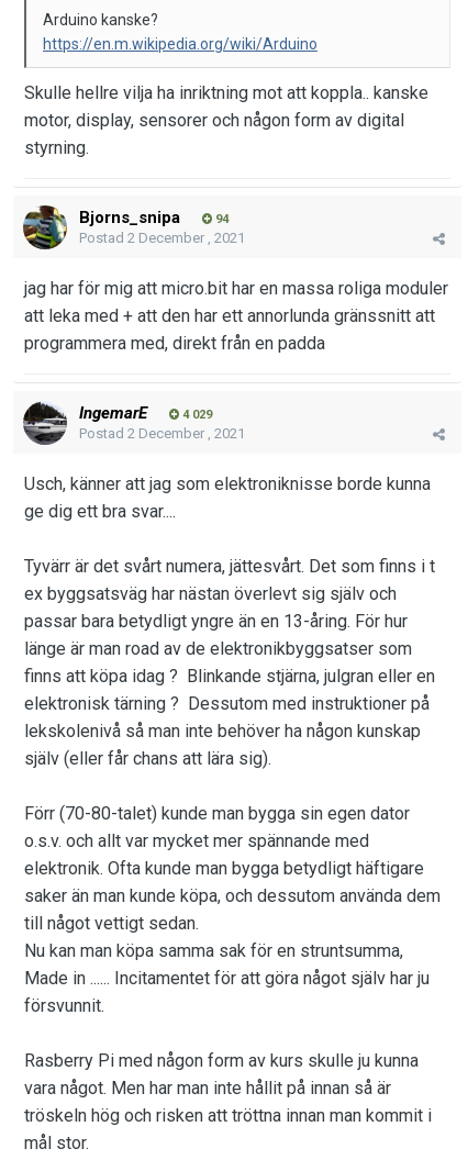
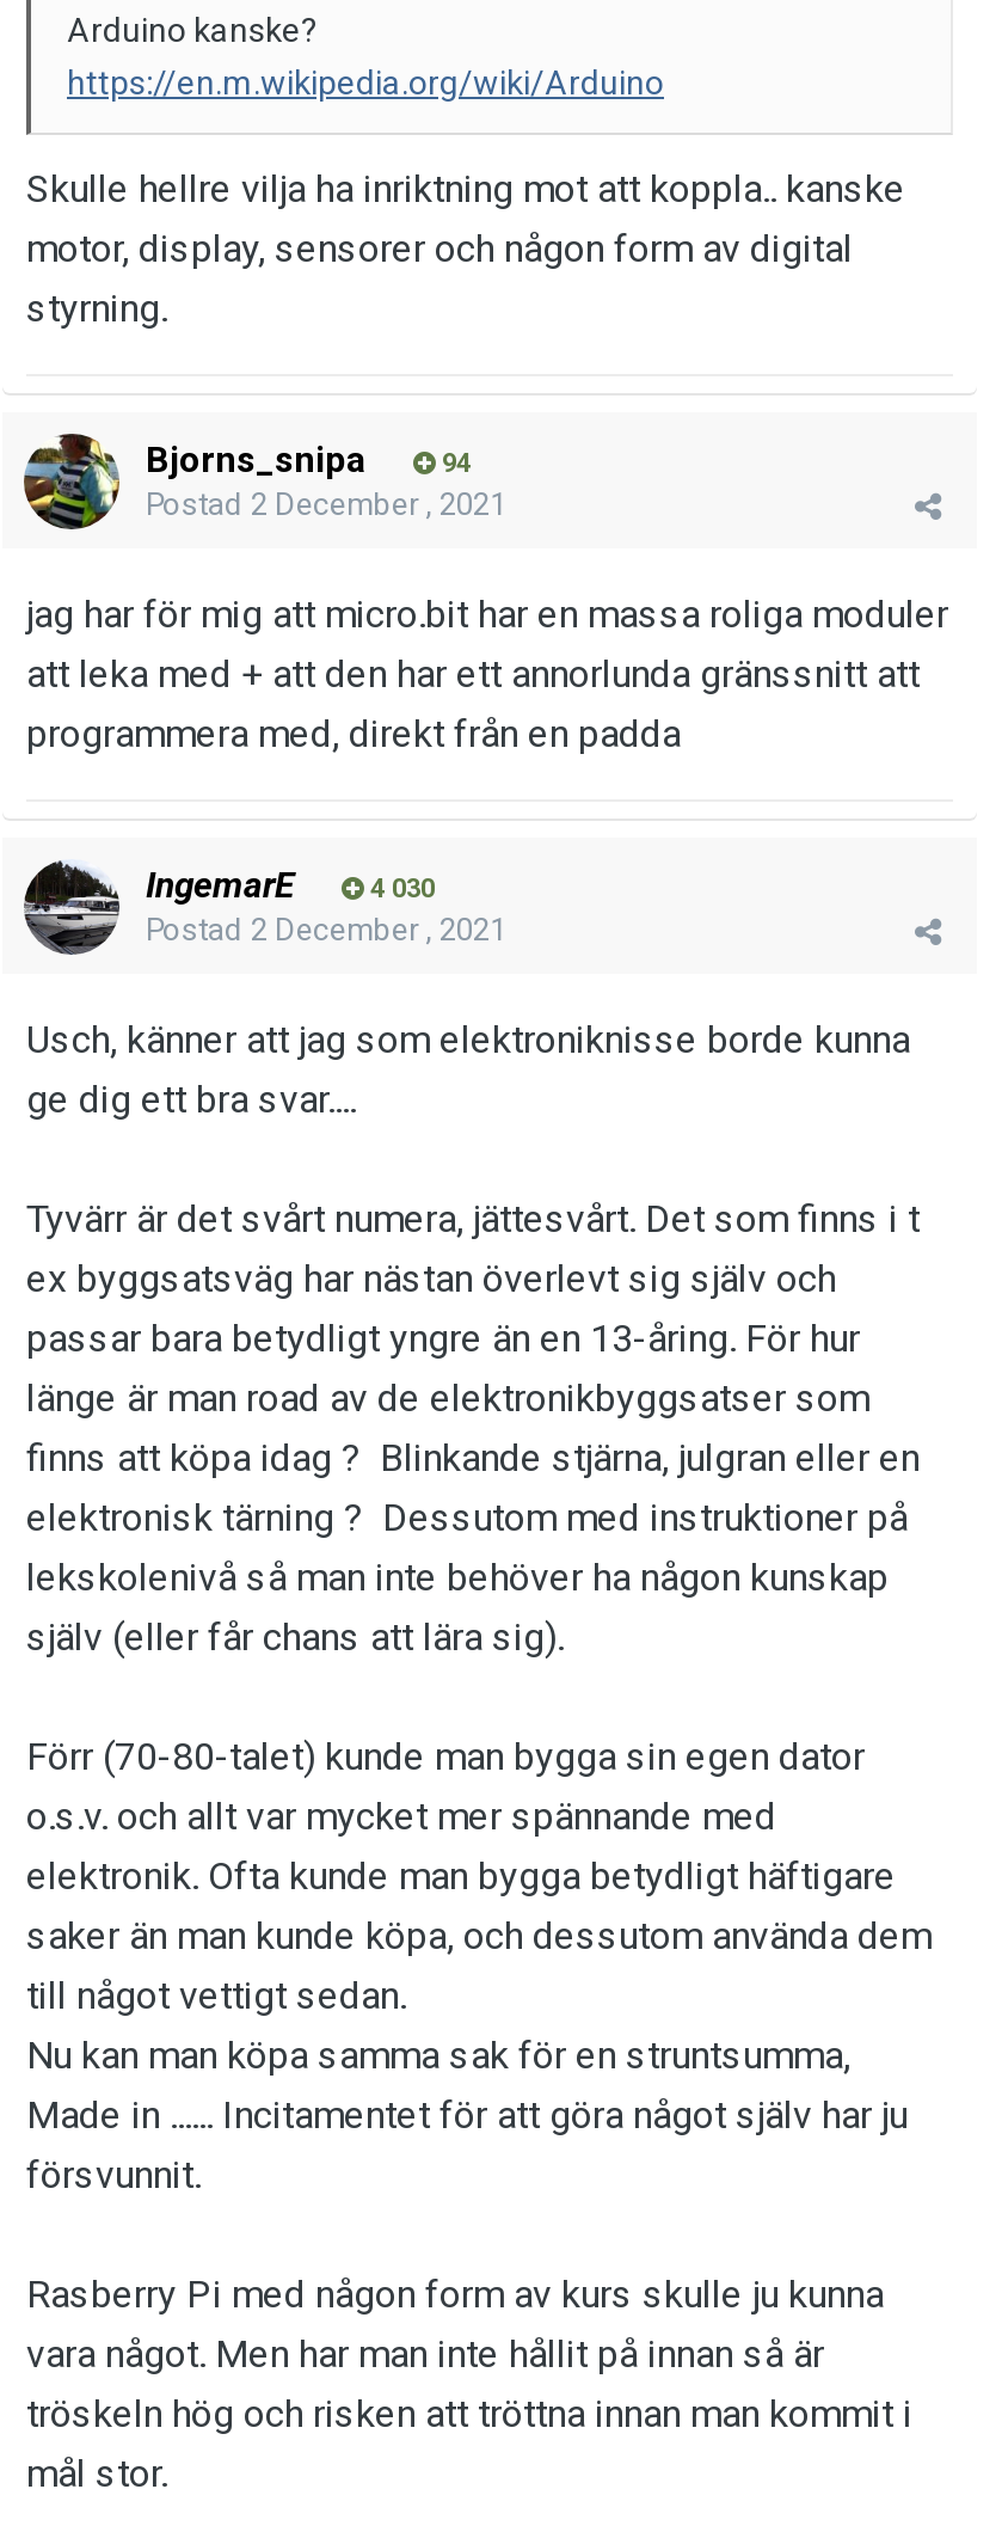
- 4 029
+ 4 030
